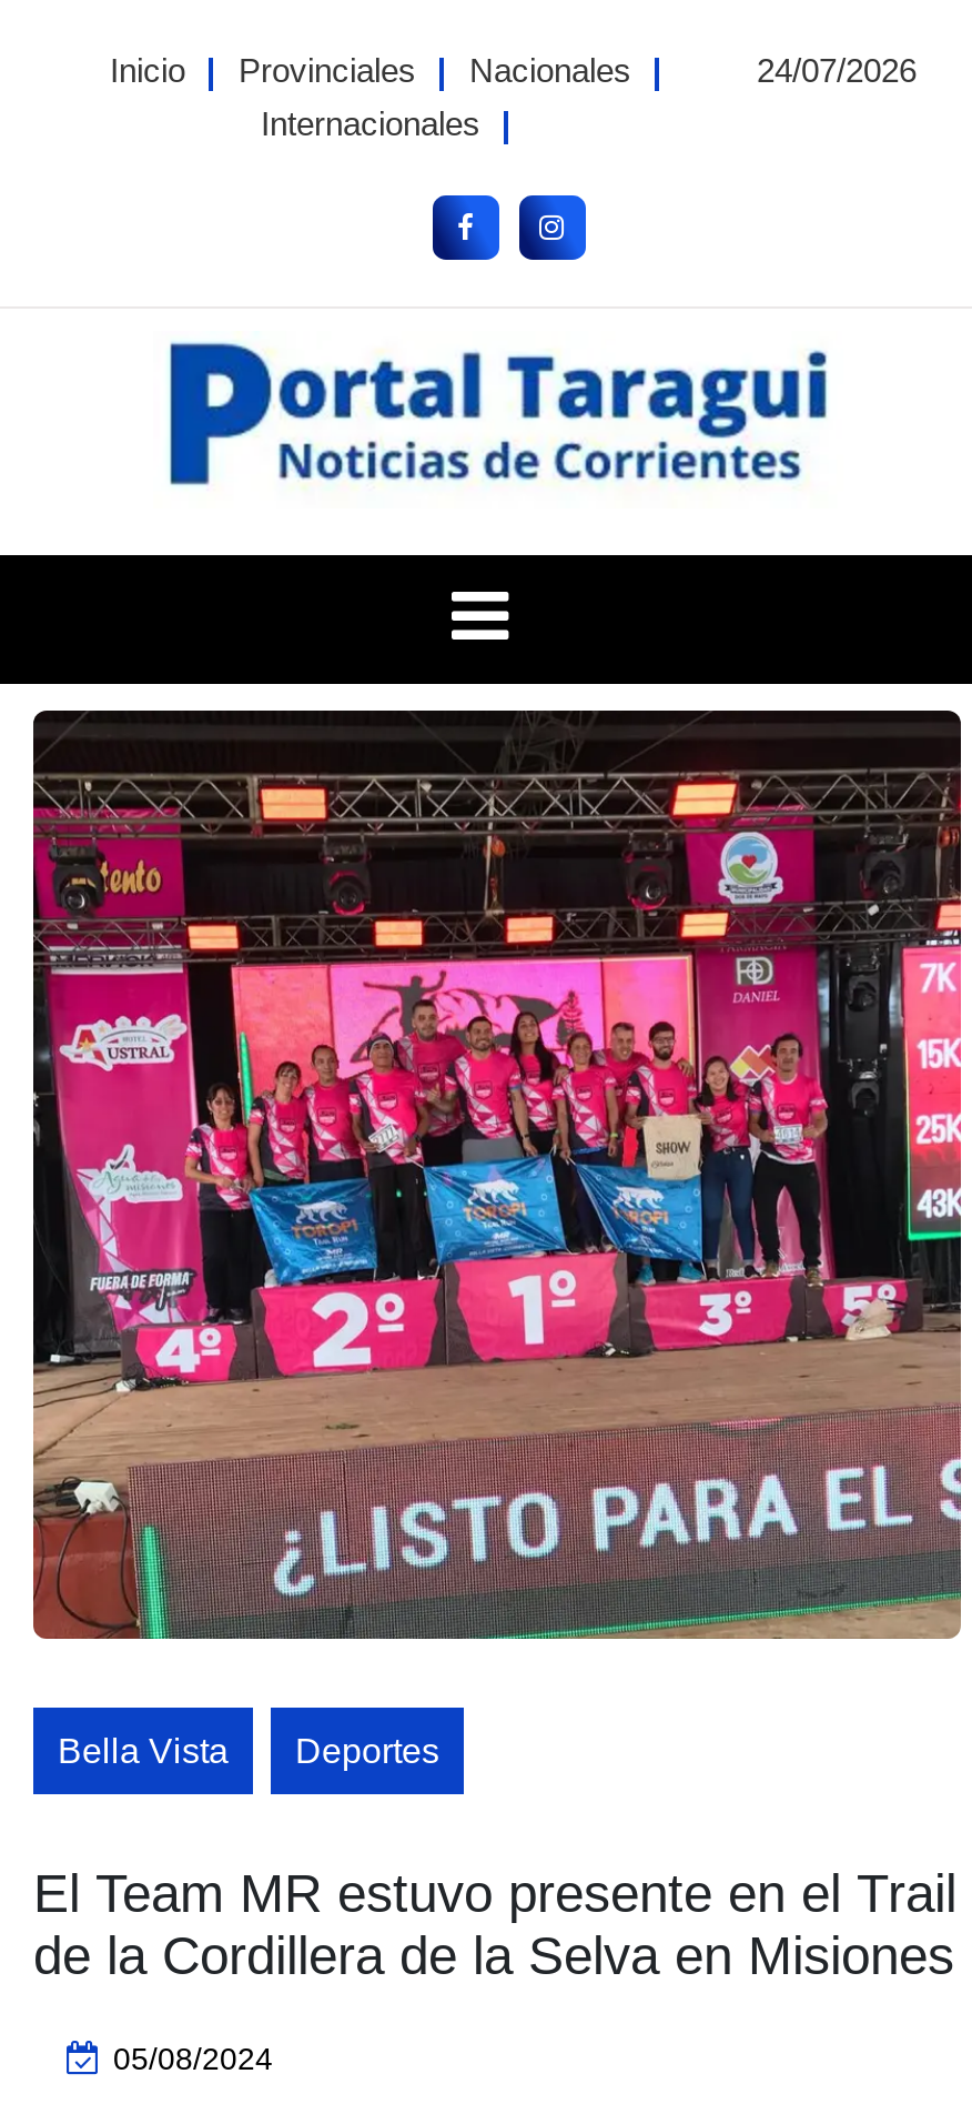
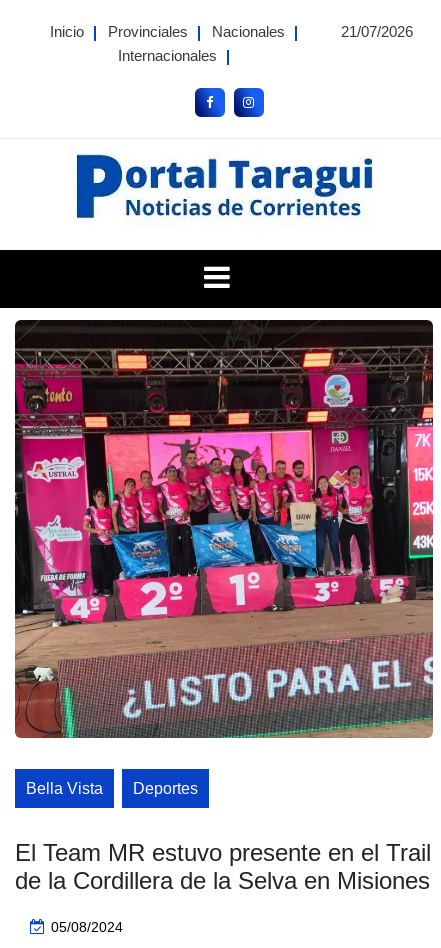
- 24/07/2026
+ 21/07/2026
